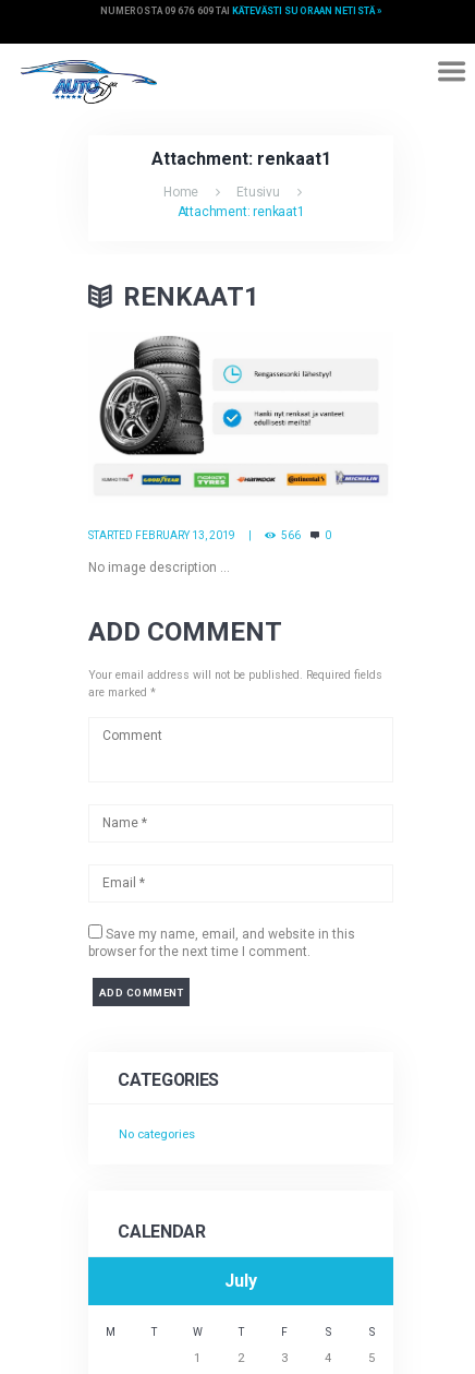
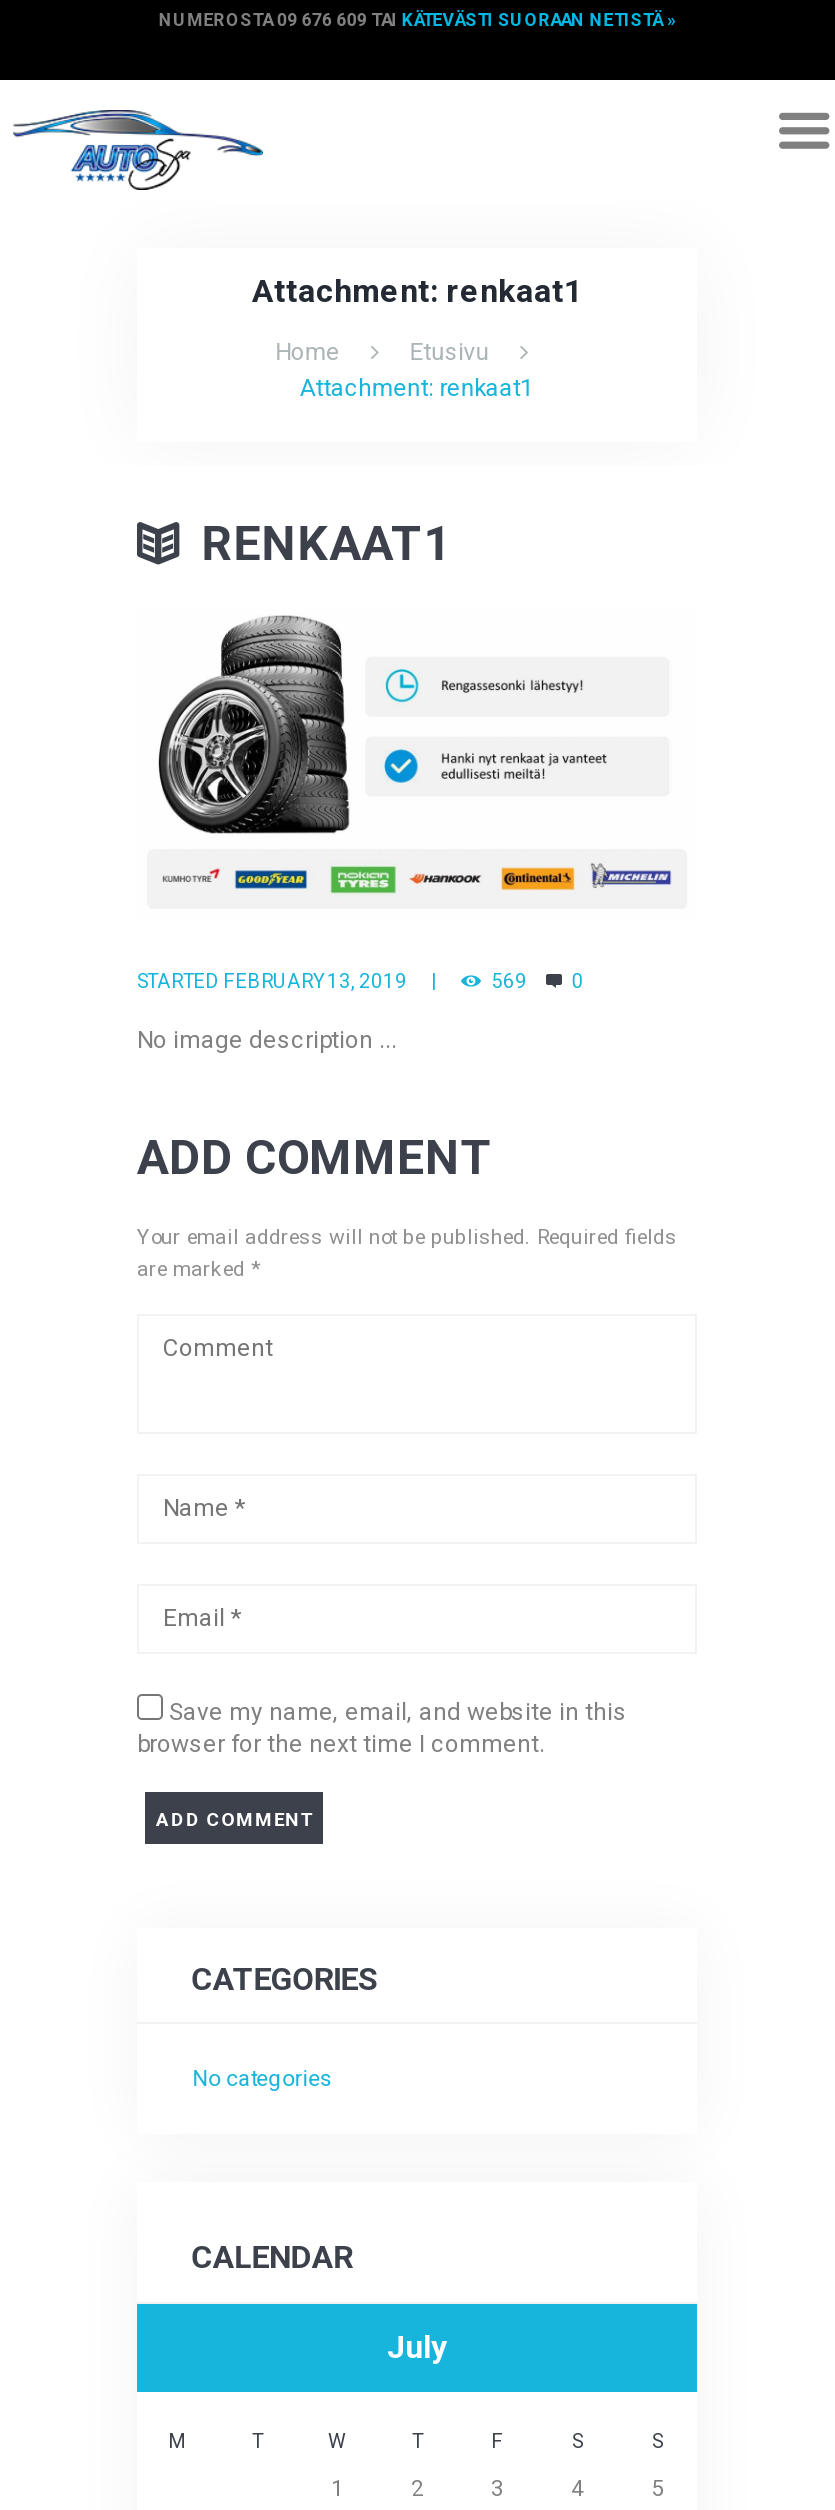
- 566
+ 569
